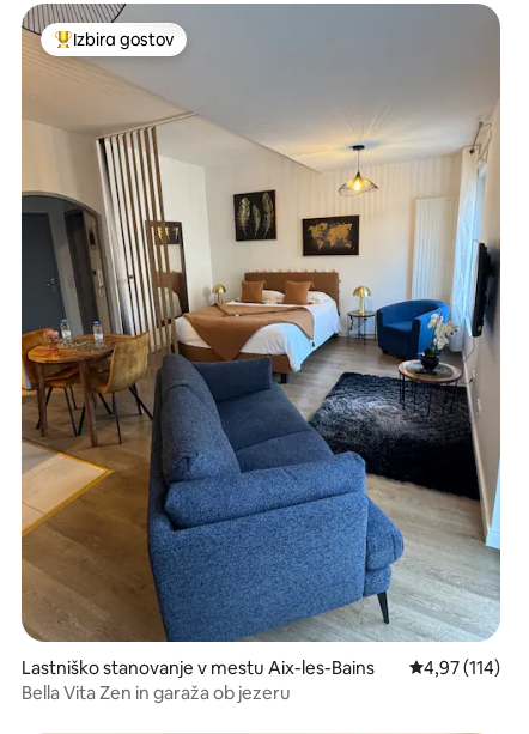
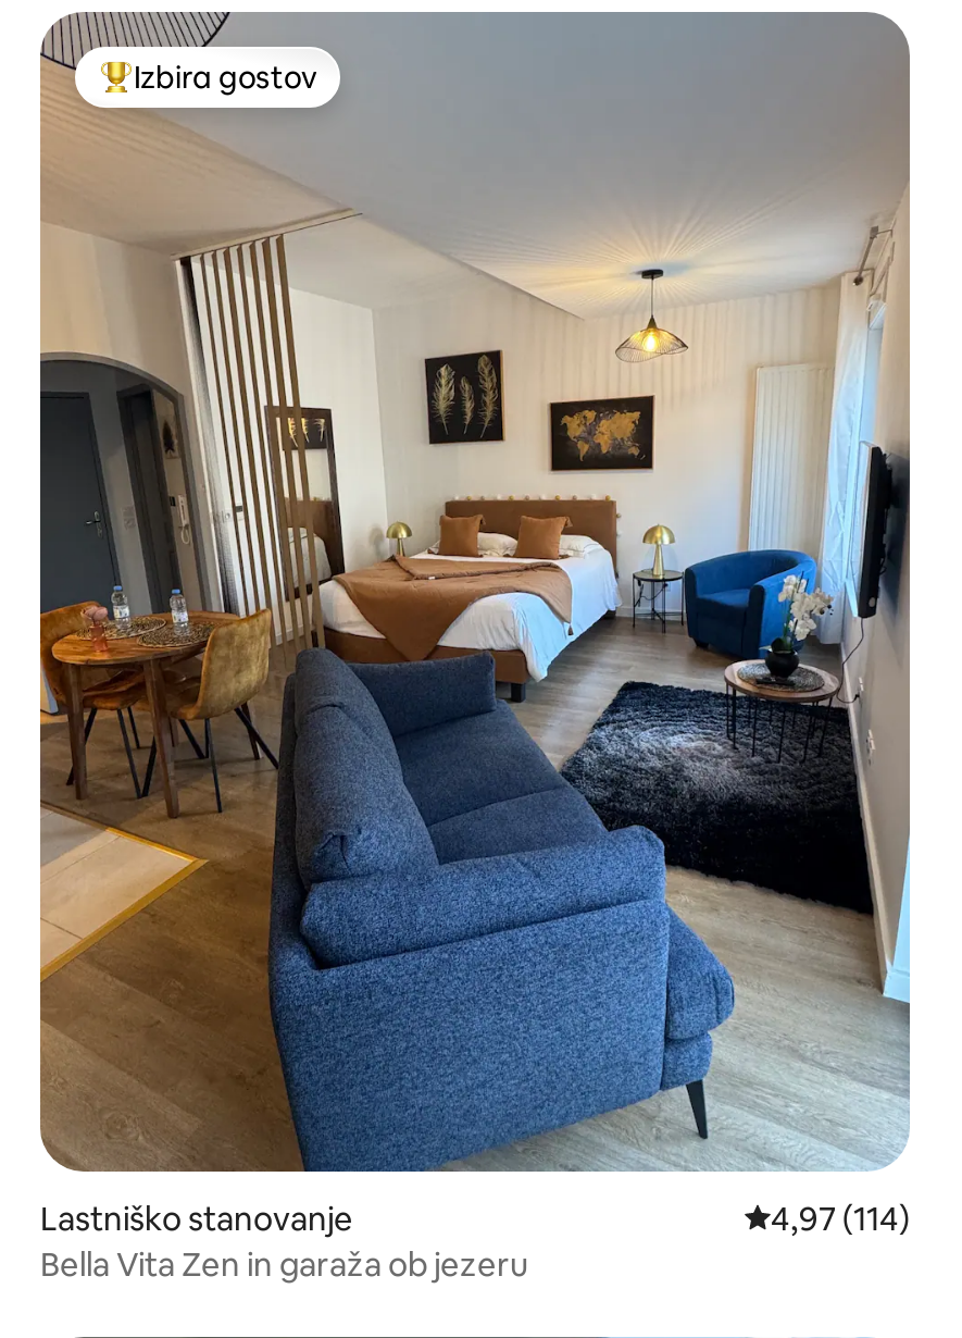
- Lastniško stanovanje v mestu Aix-les-Bains
+ Lastniško stanovanje
